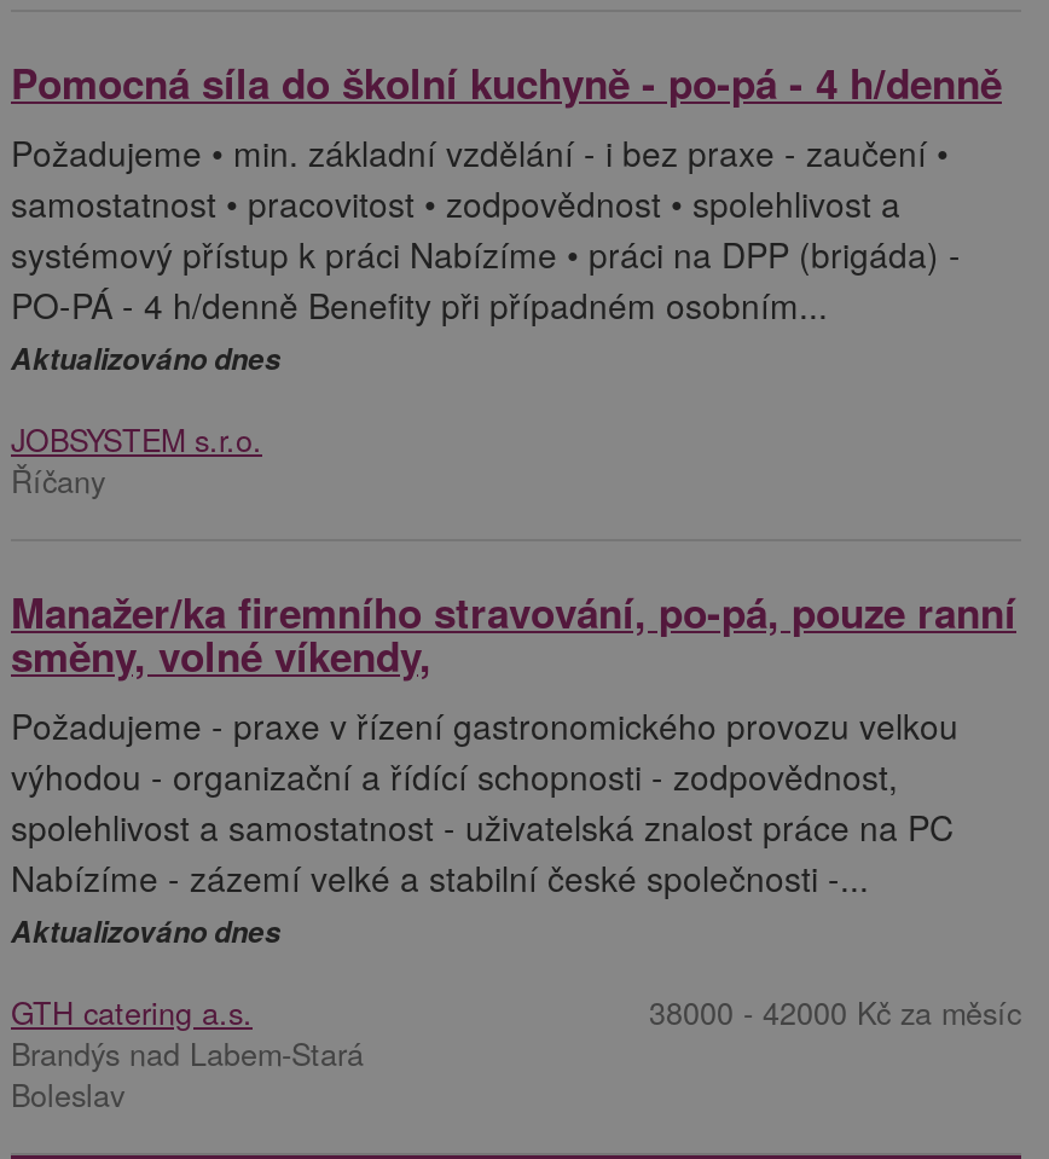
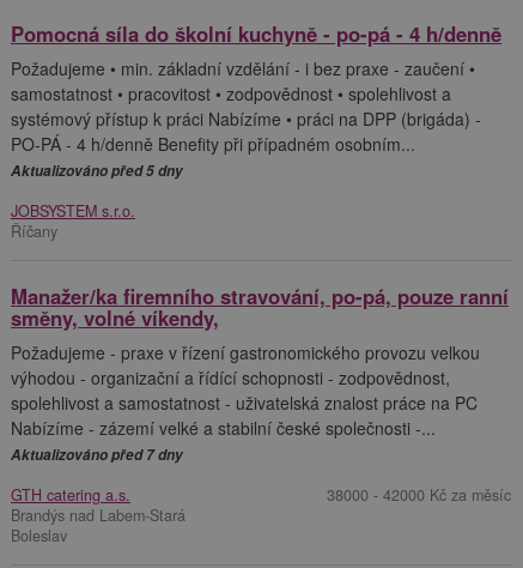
- Aktualizováno dnes
+ Aktualizováno před 5 dny

- Aktualizováno dnes
+ Aktualizováno před 7 dny
